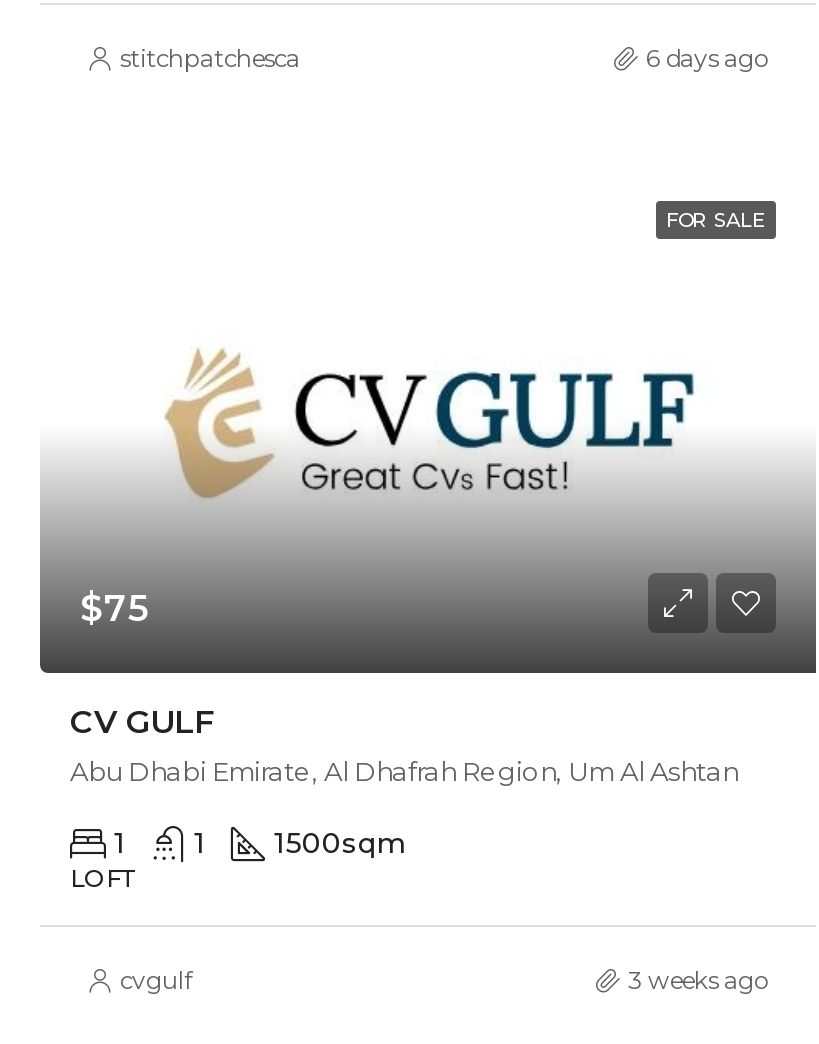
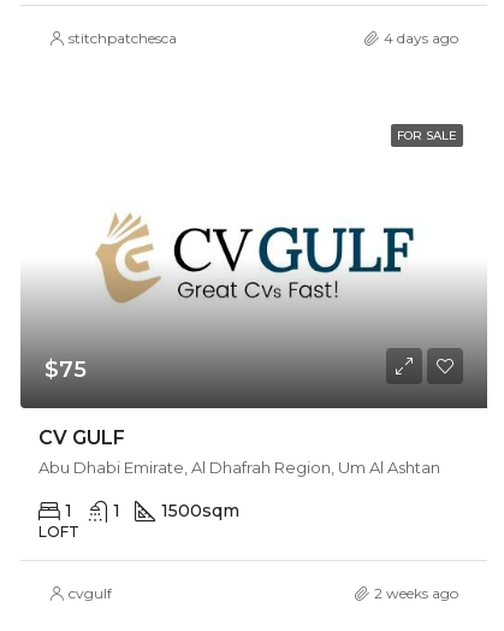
- 6 days ago
+ 4 days ago

- 3 weeks ago
+ 2 weeks ago
